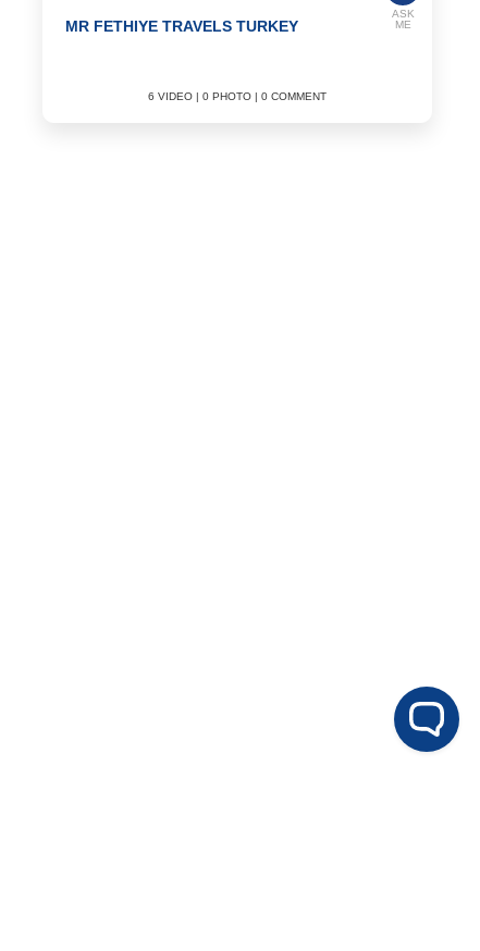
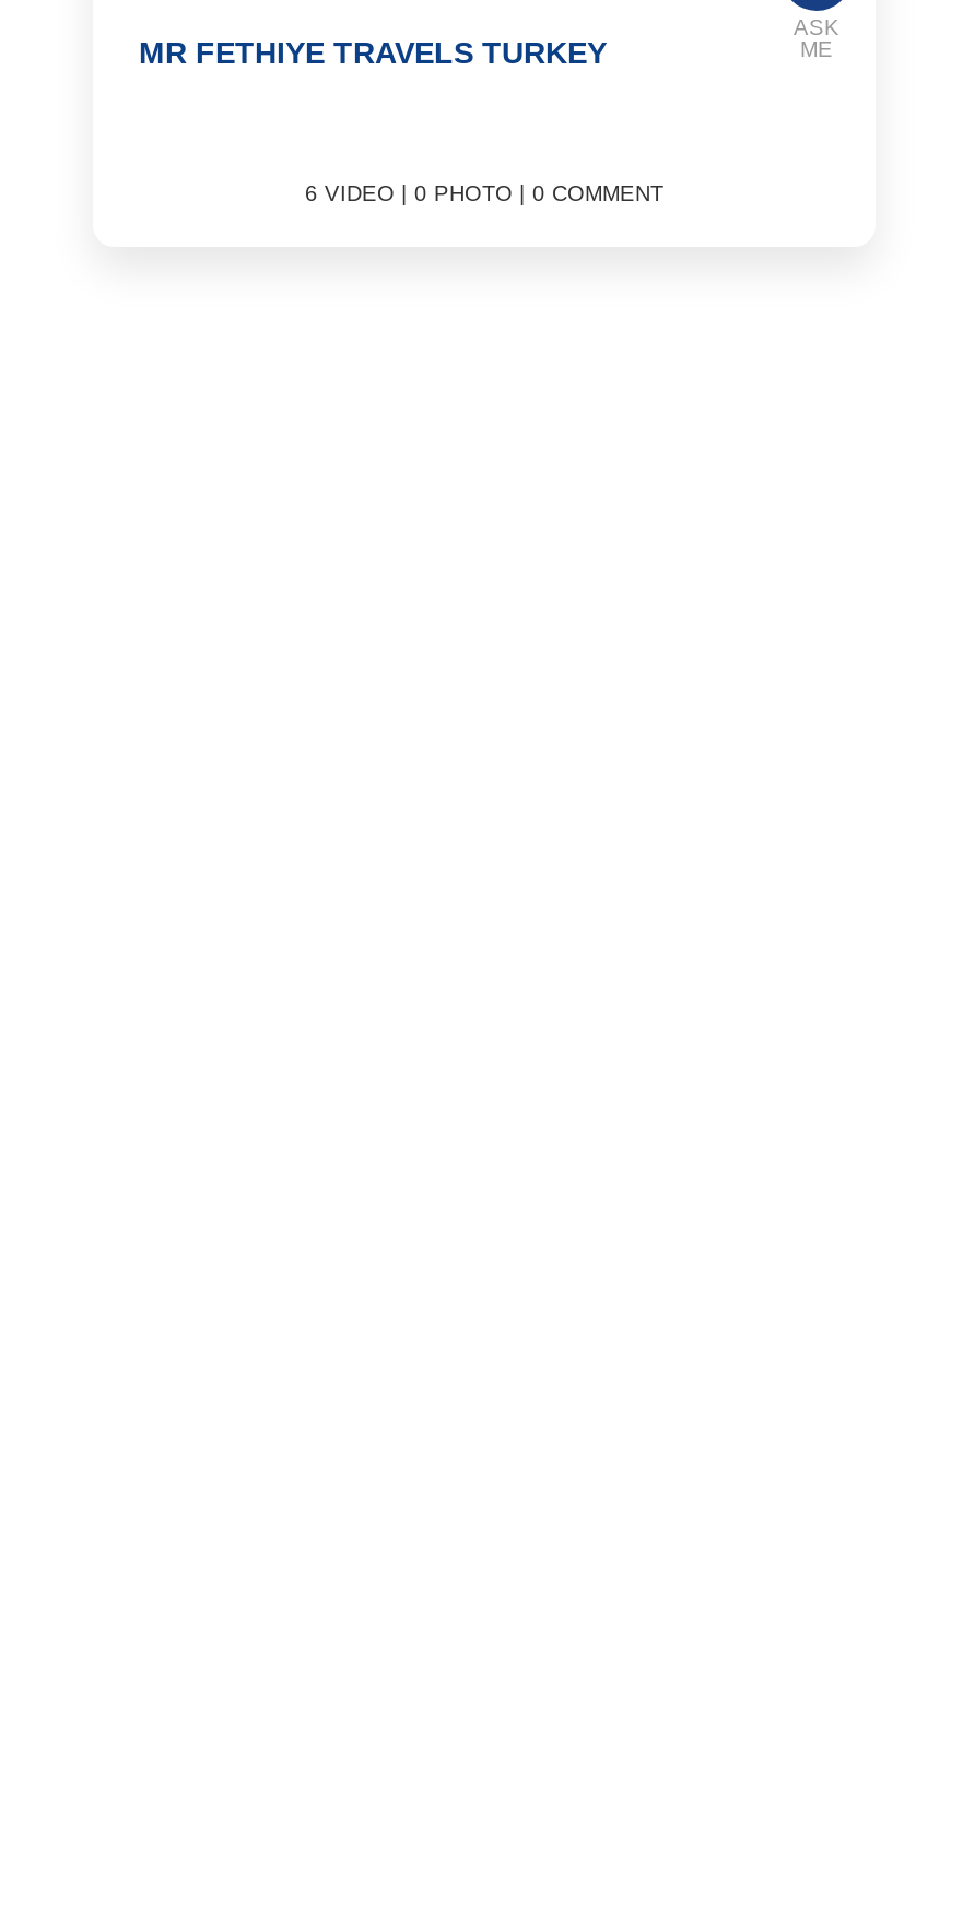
- [image]
